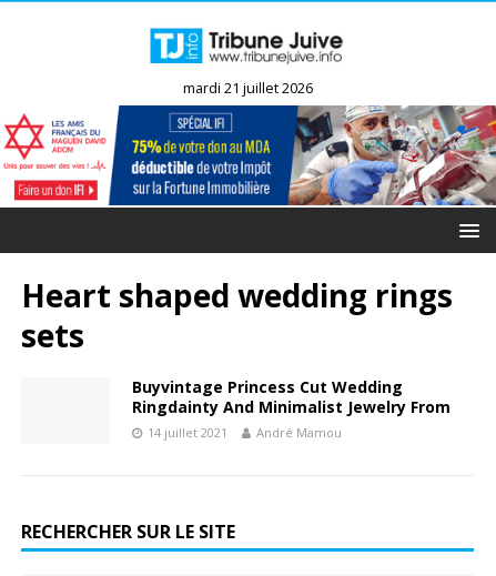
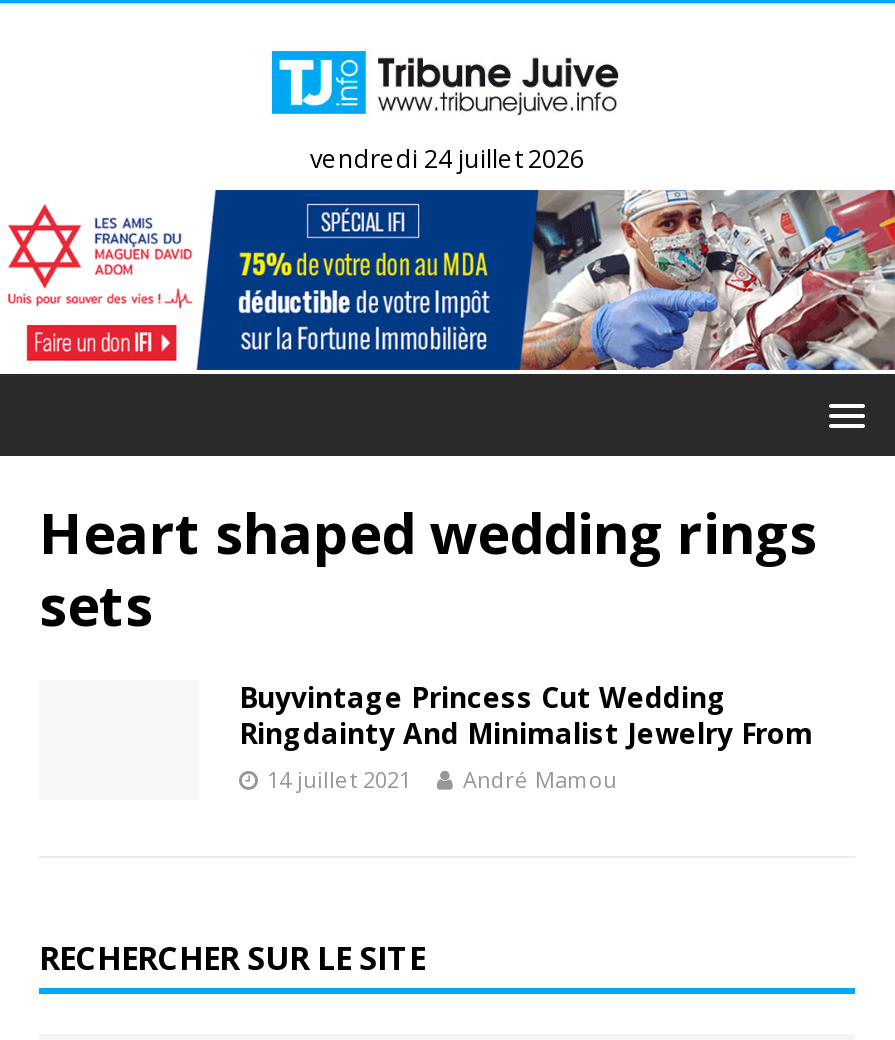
- mardi 21 juillet 2026
+ vendredi 24 juillet 2026
